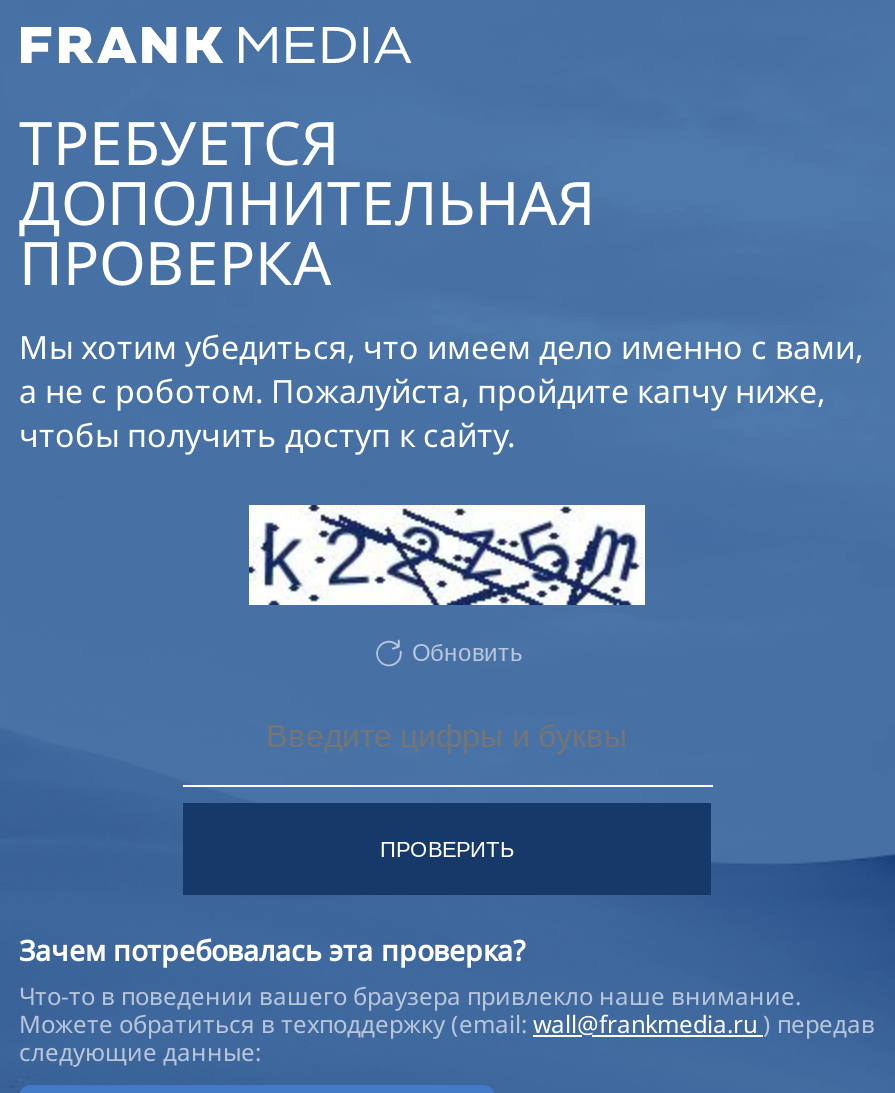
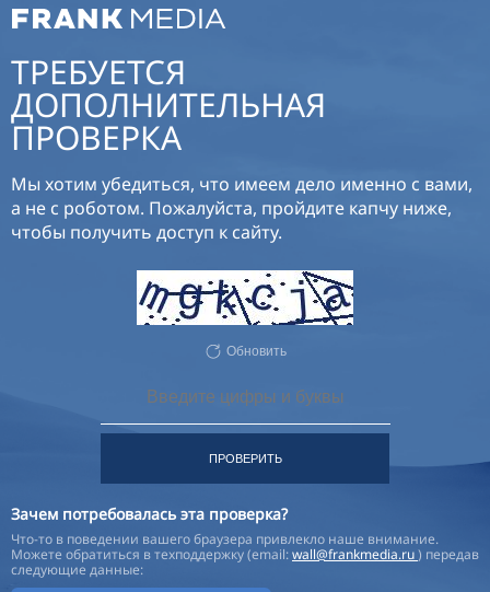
- [image]
+ [image]
